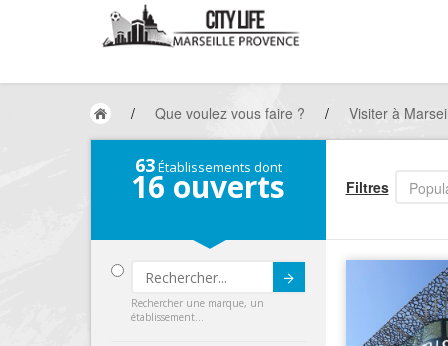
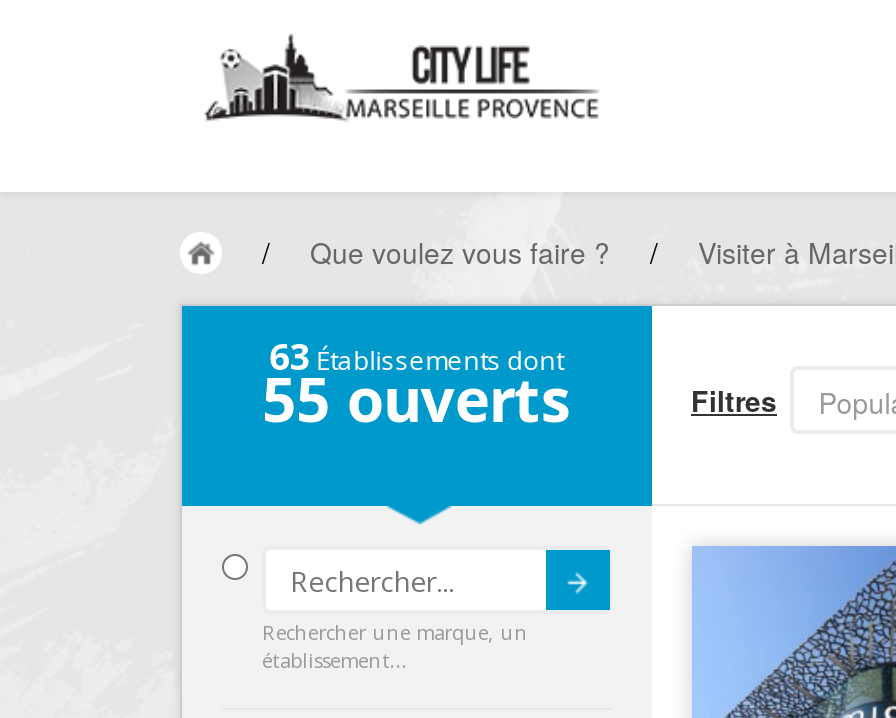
- 16ouverts
+ 55ouverts
